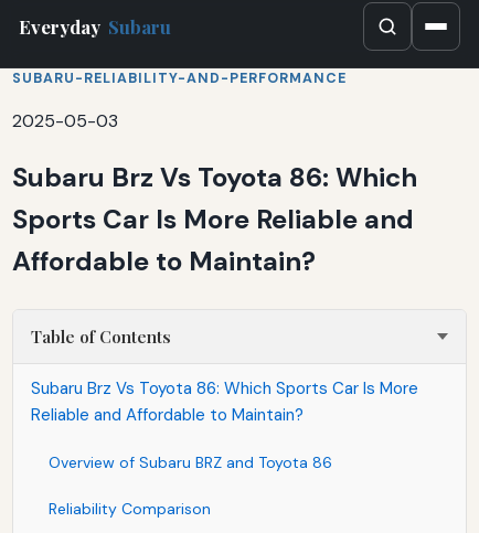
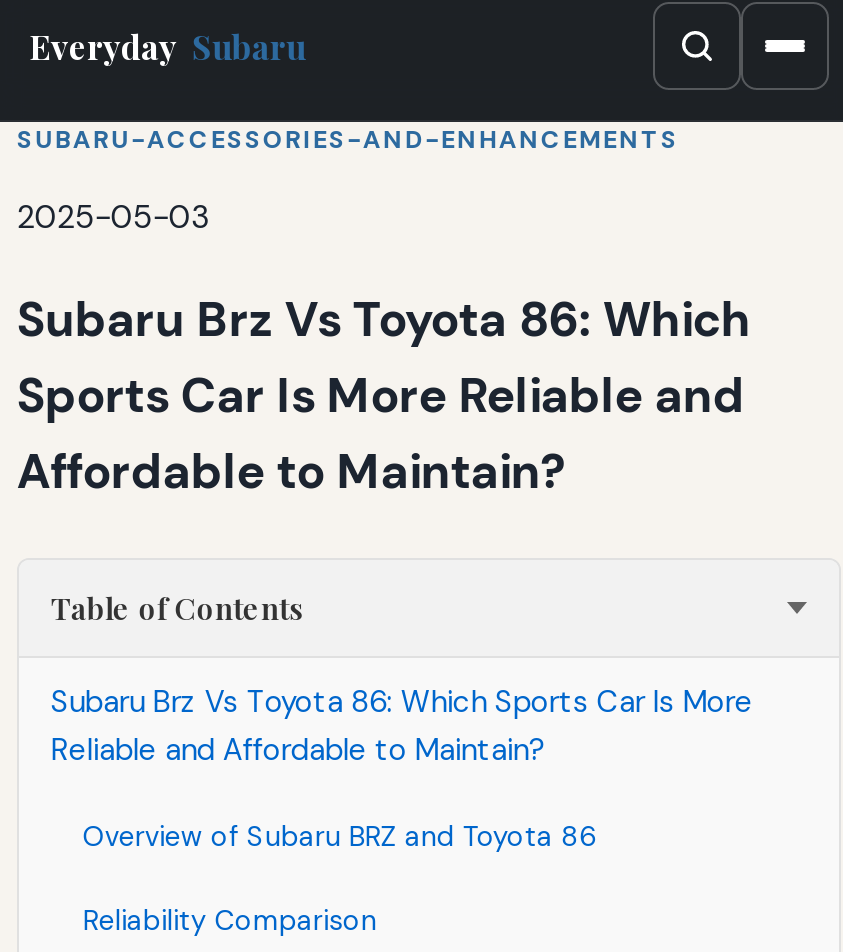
- SUBARU-RELIABILITY-AND-PERFORMANCE
+ SUBARU-ACCESSORIES-AND-ENHANCEMENTS
